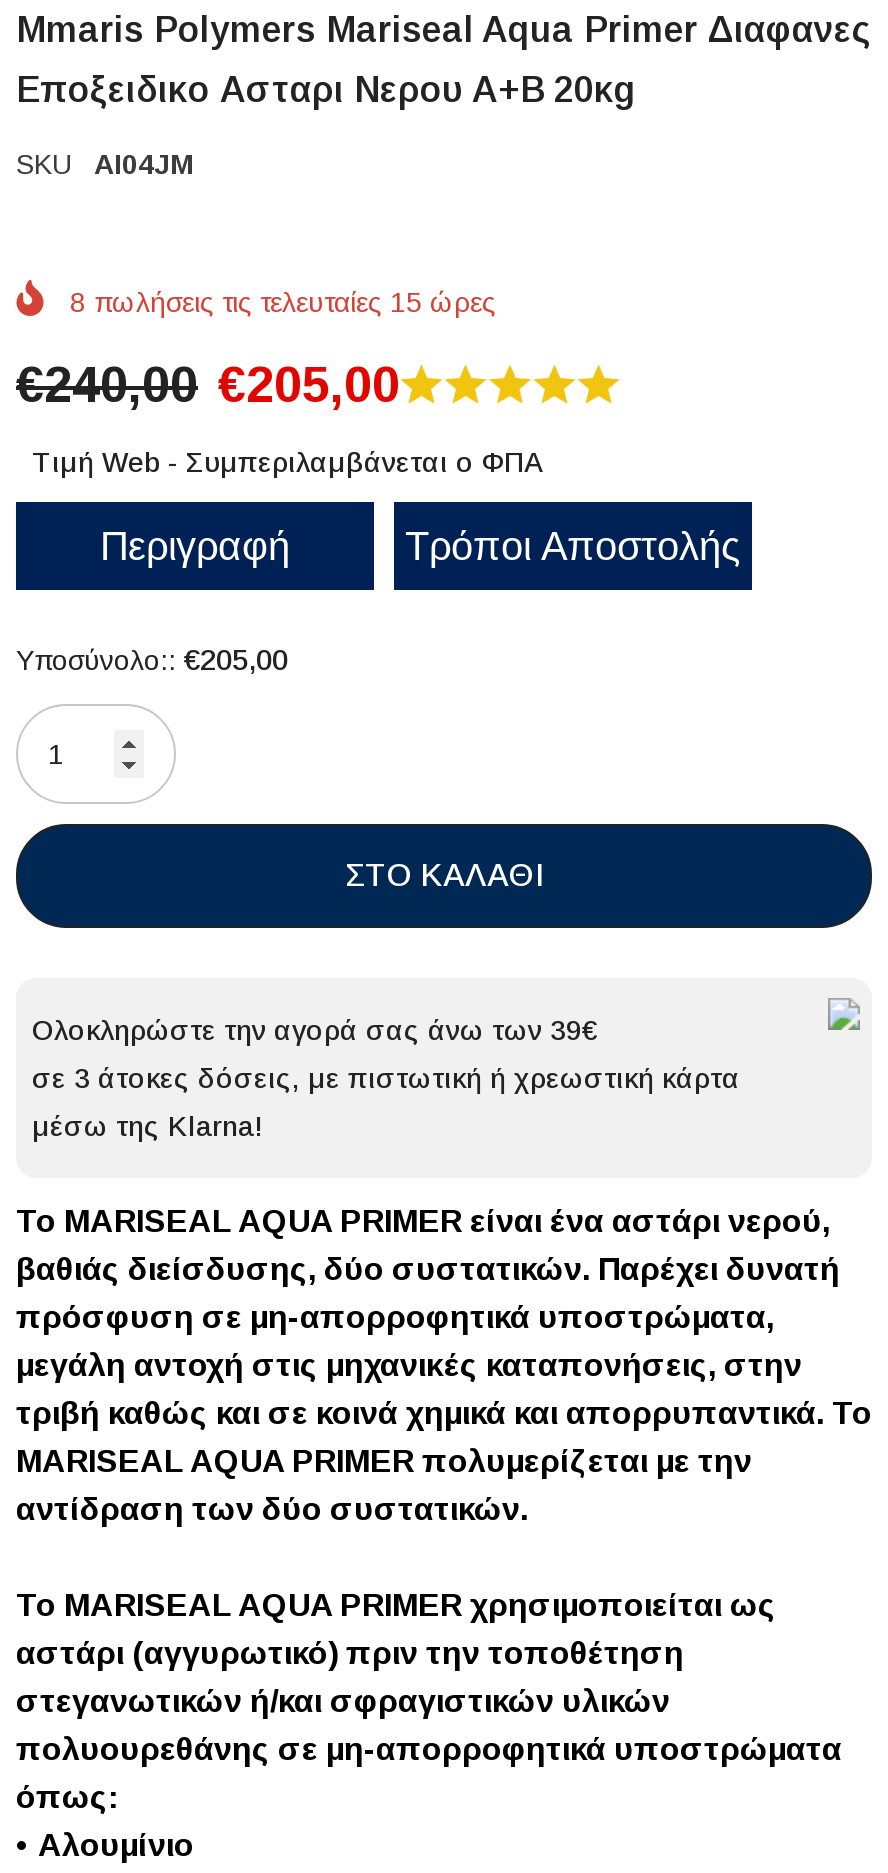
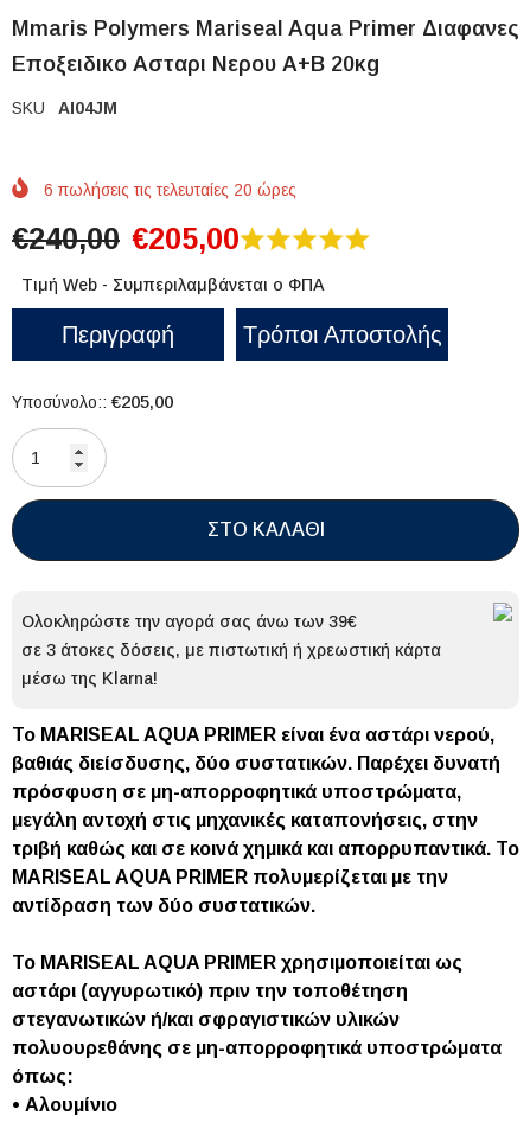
- 8 πωλήσεις τις τελευταίες 15 ώρες
+ 6 πωλήσεις τις τελευταίες 20 ώρες
